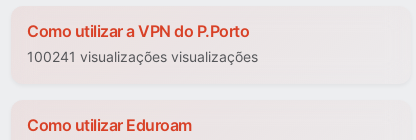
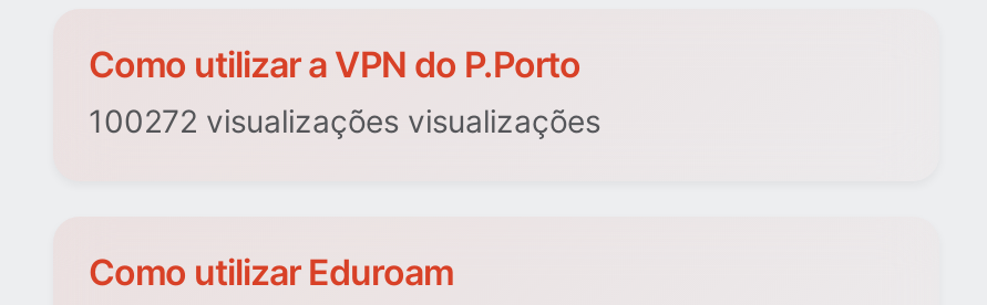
- 100241 visualizações visualizações
+ 100272 visualizações visualizações
